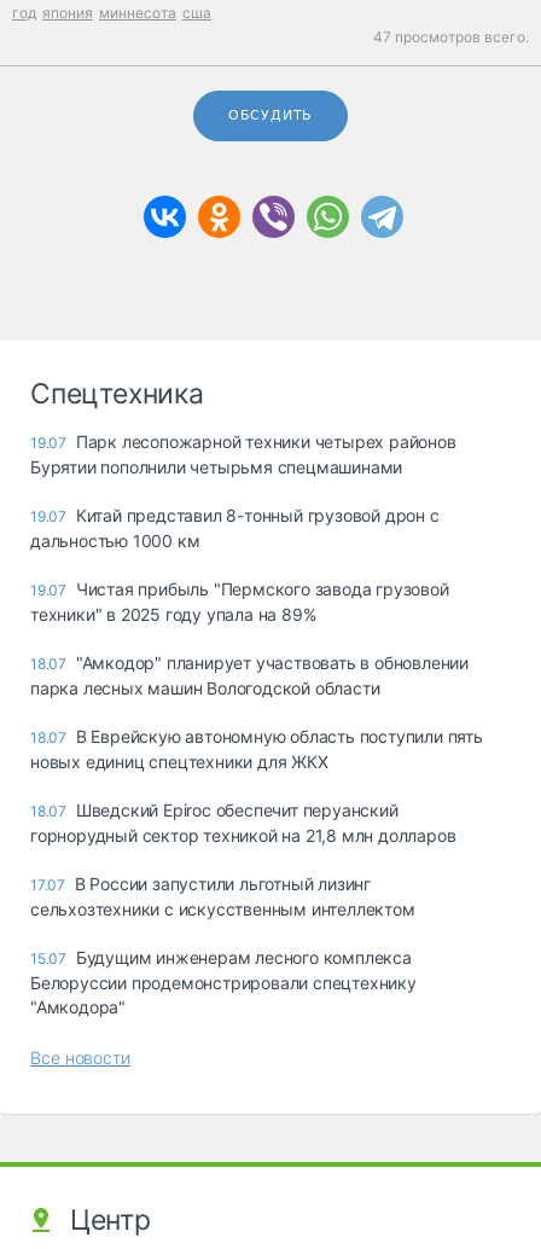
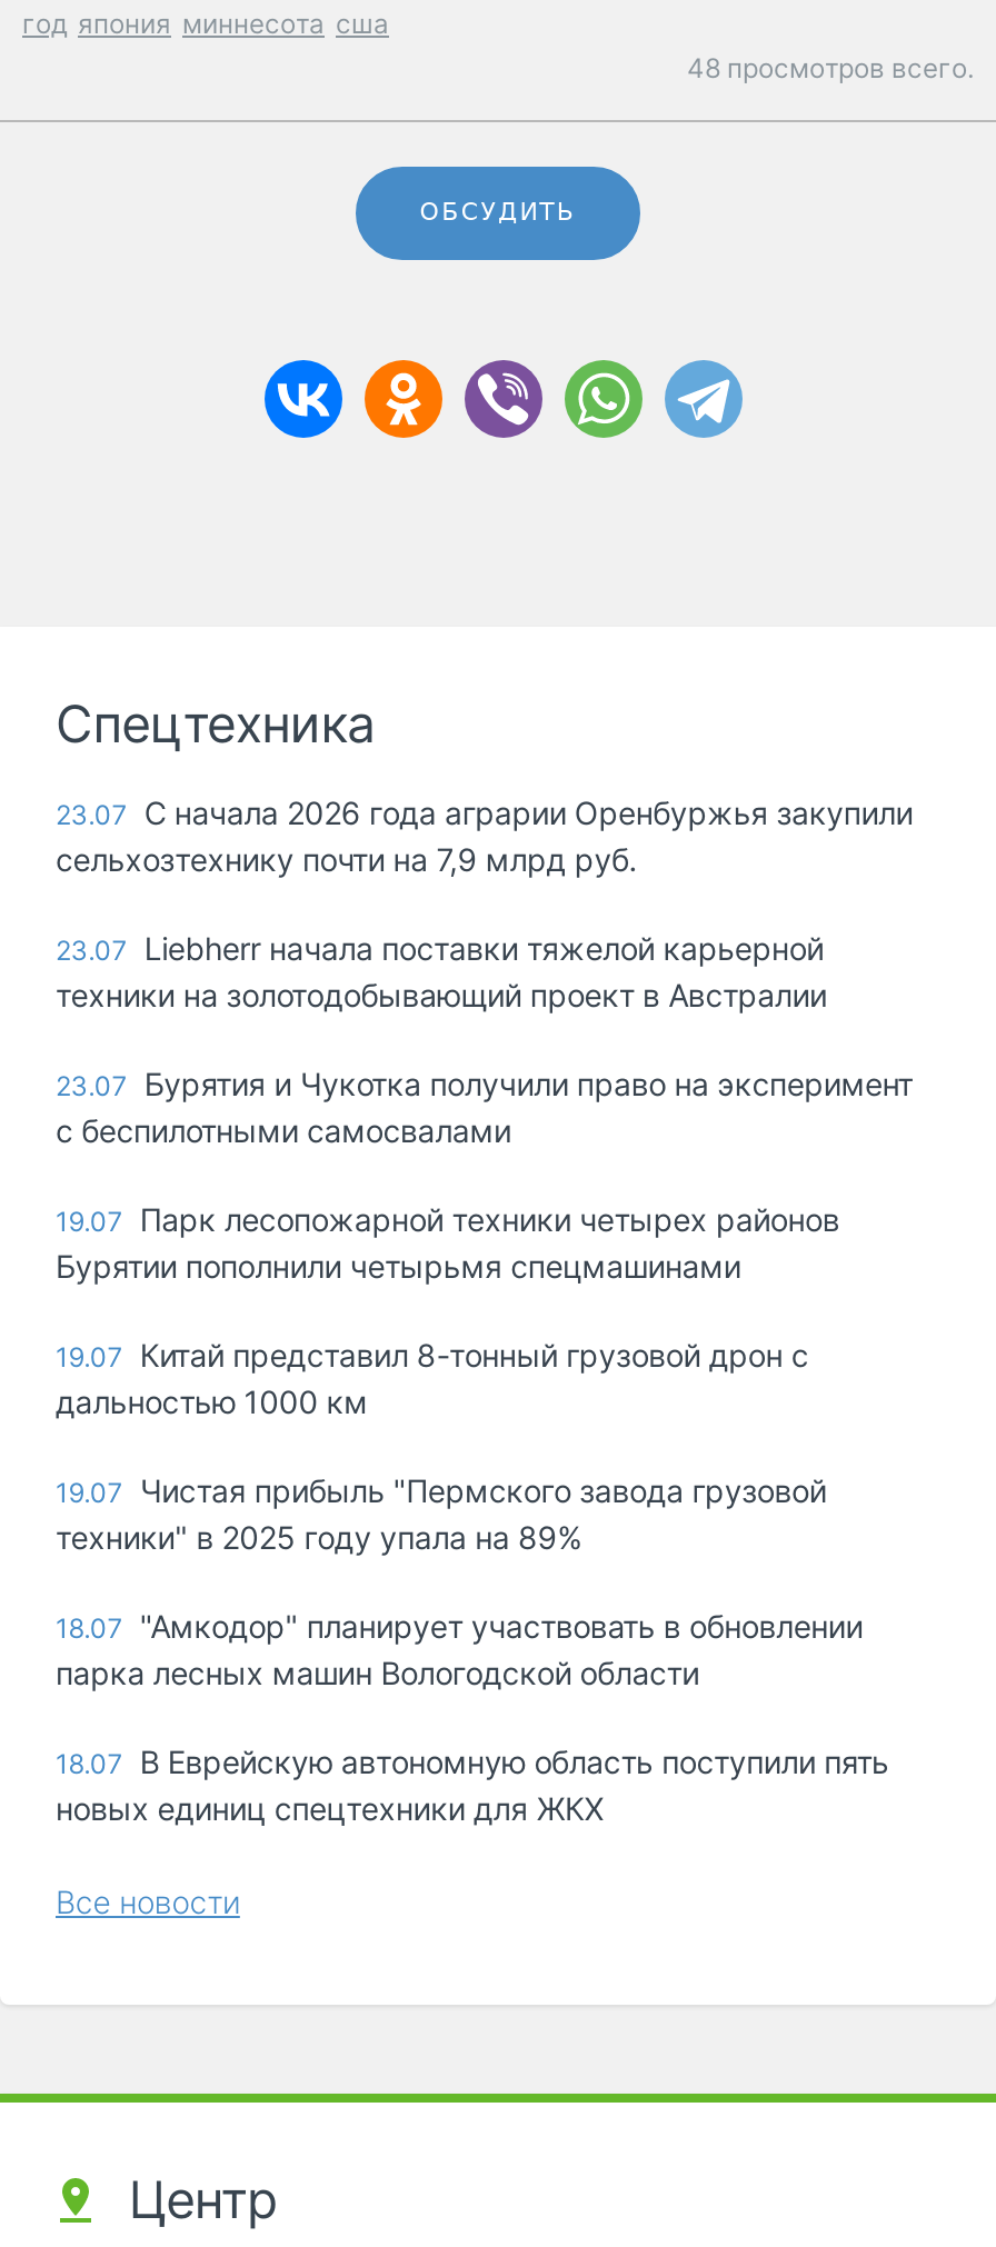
- 47 просмотров всего.
+ 48 просмотров всего.

+ 23.07 С начала 2026 года аграрии Оренбуржья закупили
+ сельхозтехнику почти на 7,9 млрд руб.
+ 23.07 Liebherr начала поставки тяжелой карьерной
+ техники на золотодобывающий проект в Австралии
+ 23.07 Бурятия и Чукотка получили право на эксперимент
+ с беспилотными самосвалами

moved down: 19.07 Парк лесопожарной техники четырех районов | Бурятии пополнили четырьмя спецмашинами | 19.07 Китай представил 8-тонный грузовой дрон с | ... | 18.07 В Еврейскую автономную область поступили пять | новых единиц спецтехники для ЖКХ

- 18.07 Шведский Epiroc обеспечит перуанский
- горнорудный сектор техникой на 21,8 млн долларов
- 17.07 В России запустили льготный лизинг
- сельхозтехники с искусственным интеллектом
- 15.07 Будущим инженерам лесного комплекса
- Белоруссии продемонстрировали спецтехнику
- "Амкодора"
